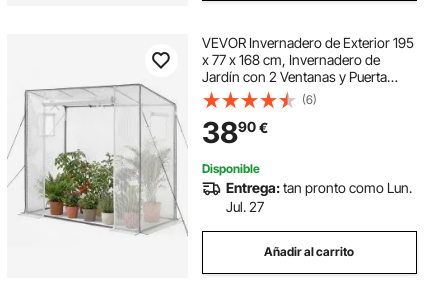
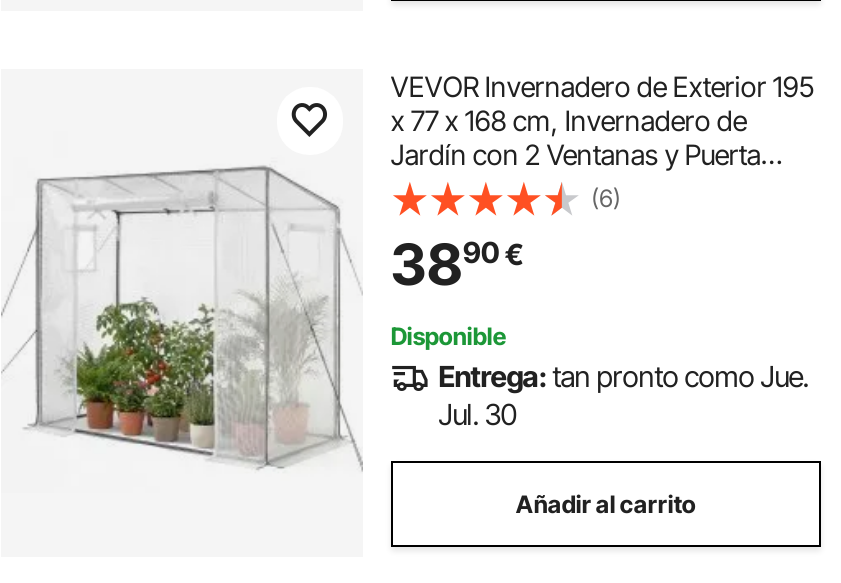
- Entrega: tan pronto como Lun.
+ Entrega: tan pronto como Jue.

- Jul. 27
+ Jul. 30
